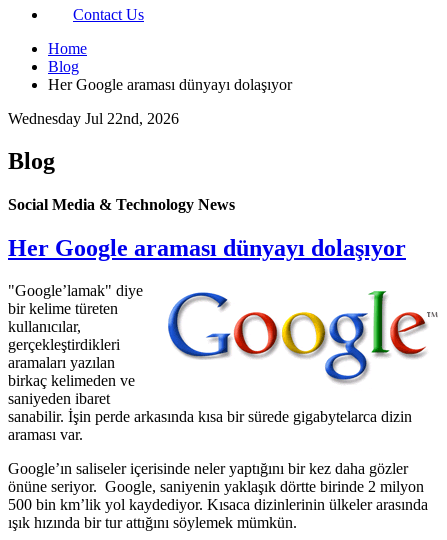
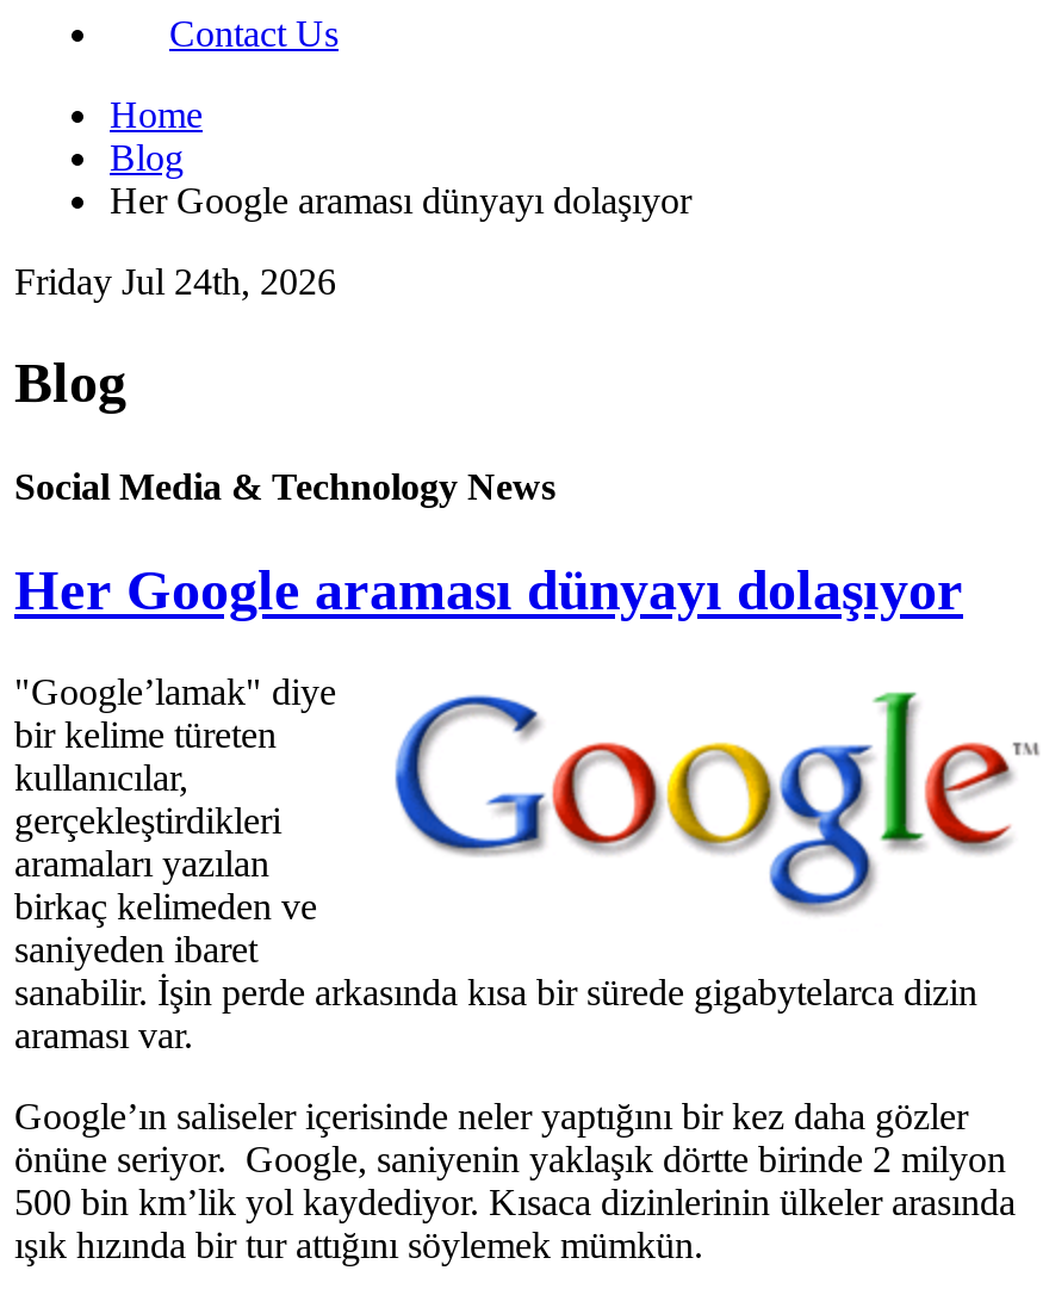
- Wednesday Jul 22nd, 2026
+ Friday Jul 24th, 2026
